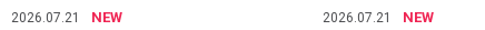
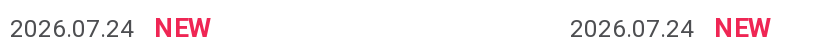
- 2026.07.21 NEW
+ 2026.07.24 NEW

- 2026.07.21 NEW
+ 2026.07.24 NEW
